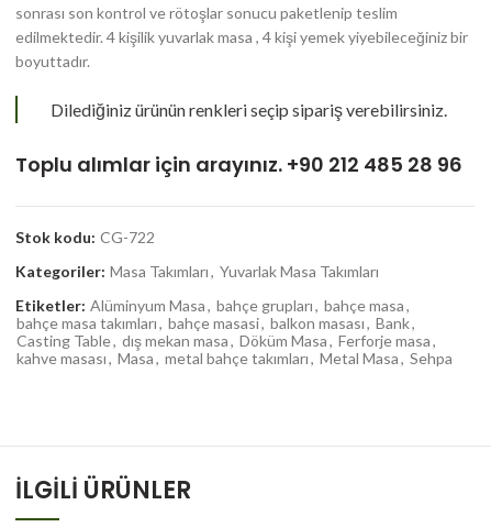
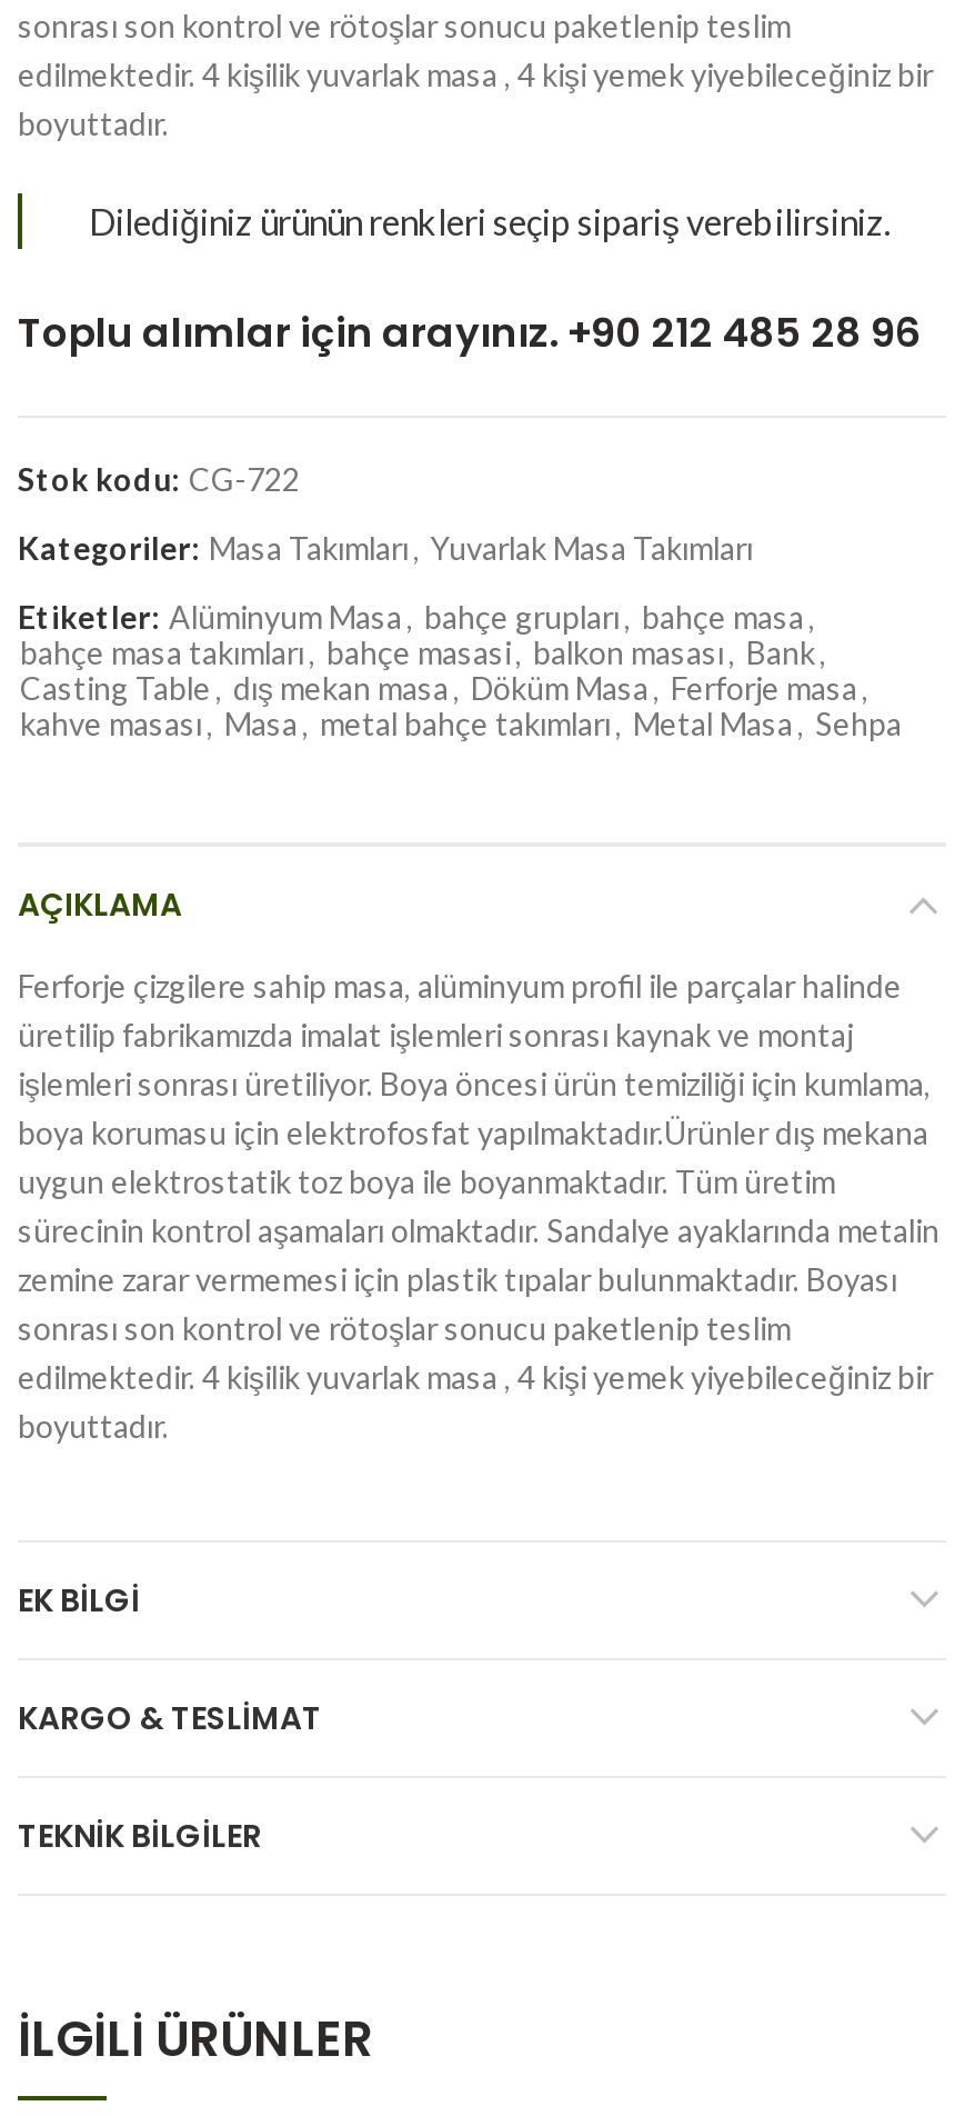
+ AÇIKLAMA
+ Ferforje çizgilere sahip masa, alüminyum profil ile parçalar halinde
+ üretilip fabrikamızda imalat işlemleri sonrası kaynak ve montaj
+ işlemleri sonrası üretiliyor. Boya öncesi ürün temiziliği için kumlama,
+ boya korumasu için elektrofosfat yapılmaktadır.Ürünler dış mekana
+ uygun elektrostatik toz boya ile boyanmaktadır. Tüm üretim
+ sürecinin kontrol aşamaları olmaktadır. Sandalye ayaklarında metalin
+ zemine zarar vermemesi için plastik tıpalar bulunmaktadır. Boyası
+ sonrası son kontrol ve rötoşlar sonucu paketlenip teslim
+ edilmektedir. 4 kişilik yuvarlak masa , 4 kişi yemek yiyebileceğiniz bir
+ boyuttadır.

+ EK BILGI
+ KARGO & TESLIMAT
+ TEKNİK BİLGİLER
